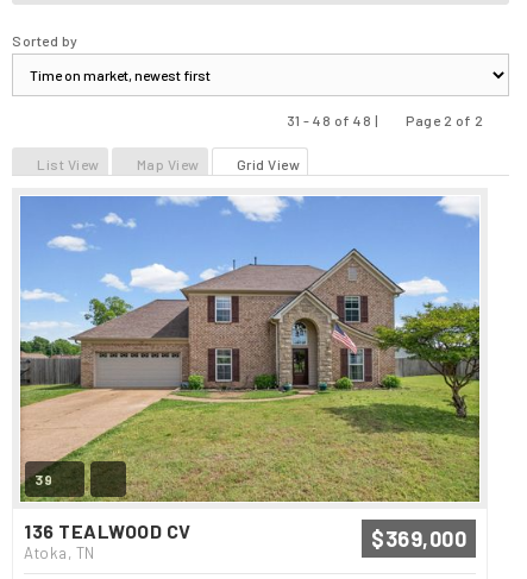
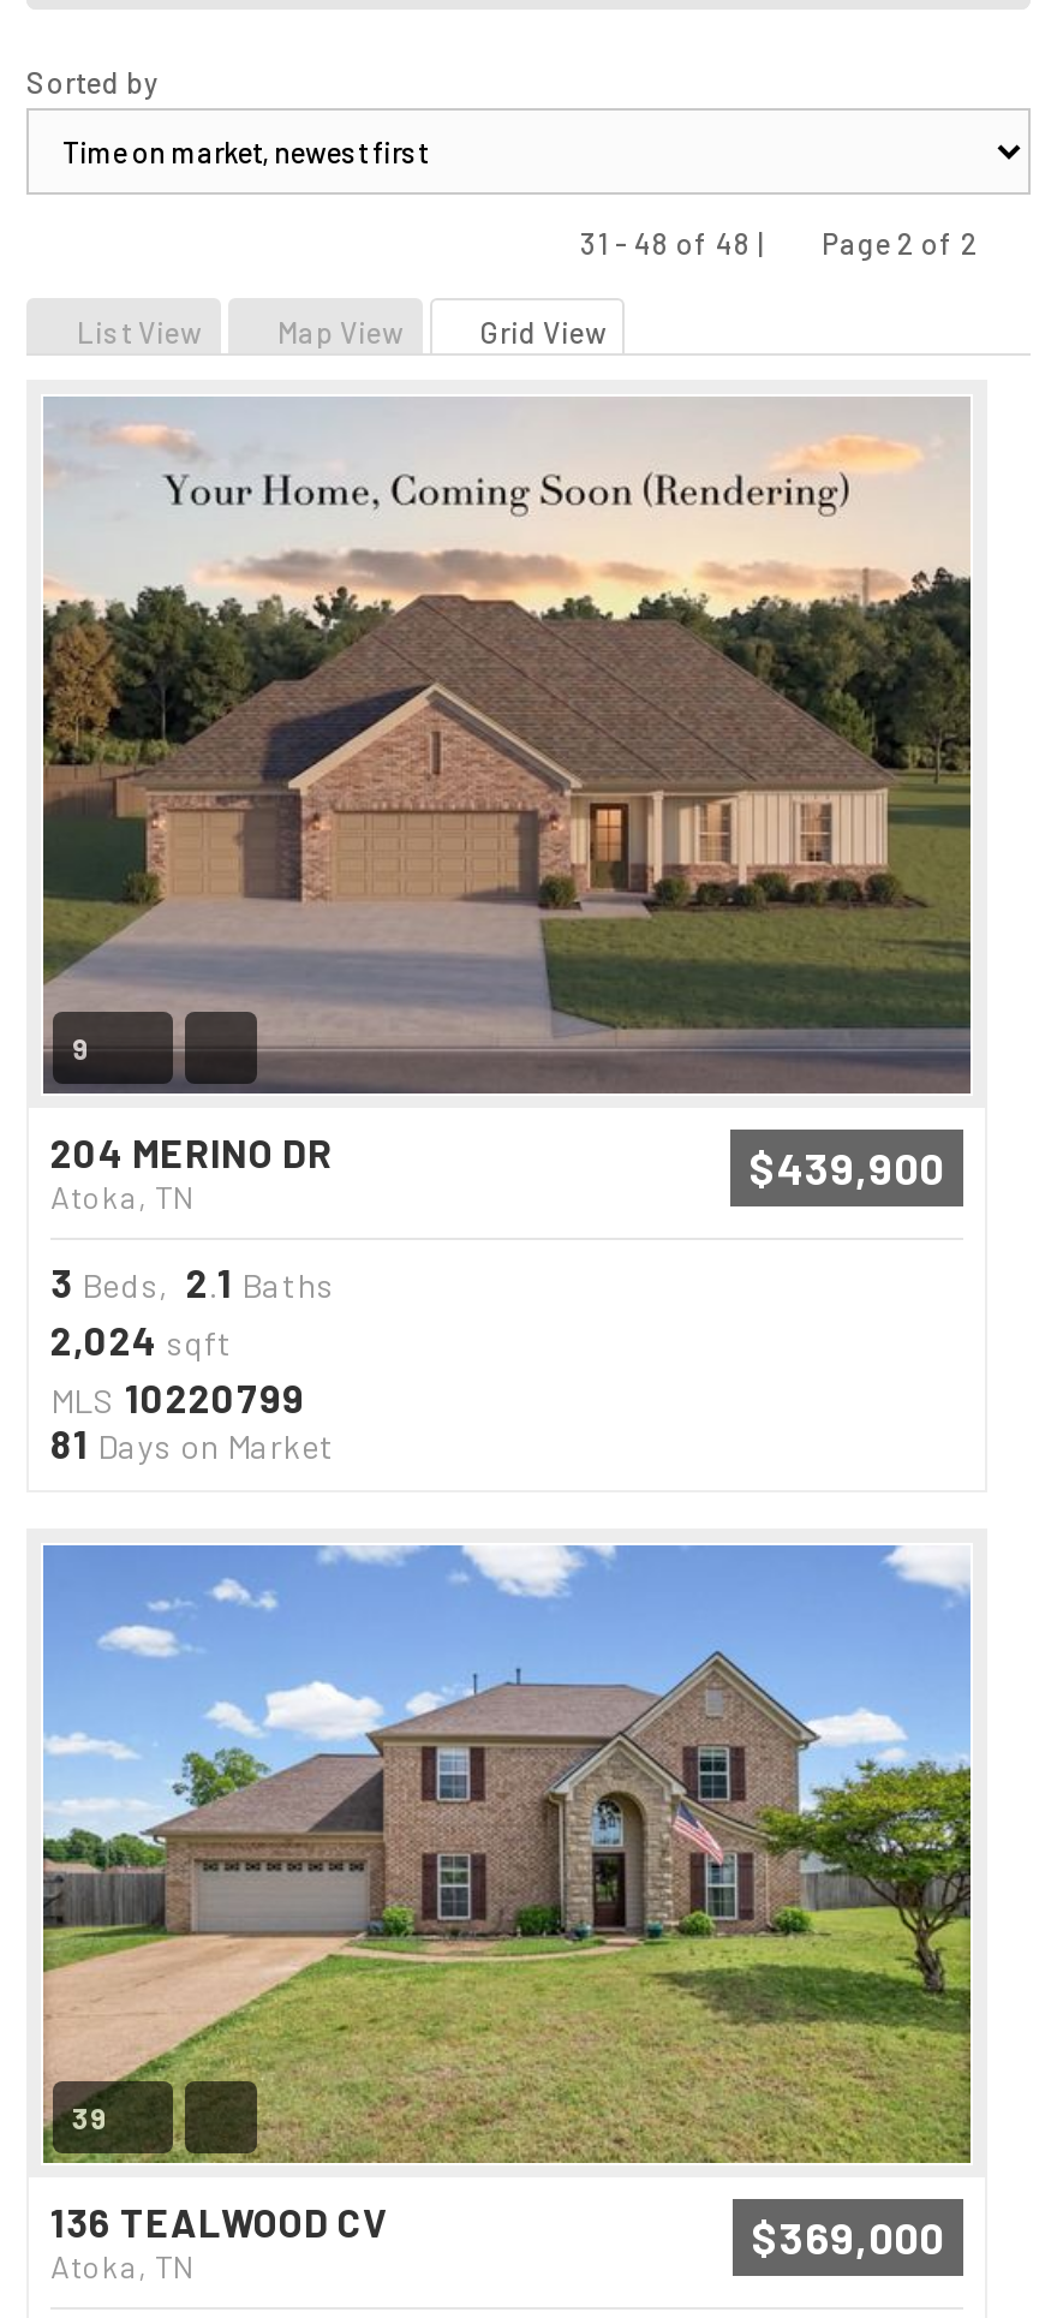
+ [image]
+ 9
+ 204 MERINO DR
+ Atoka, TN

+ $439,900
+ 3 Beds, 2. 1 Baths
+ 2,024 sqft
+ MLS 10220799
+ 81 Days on Market
